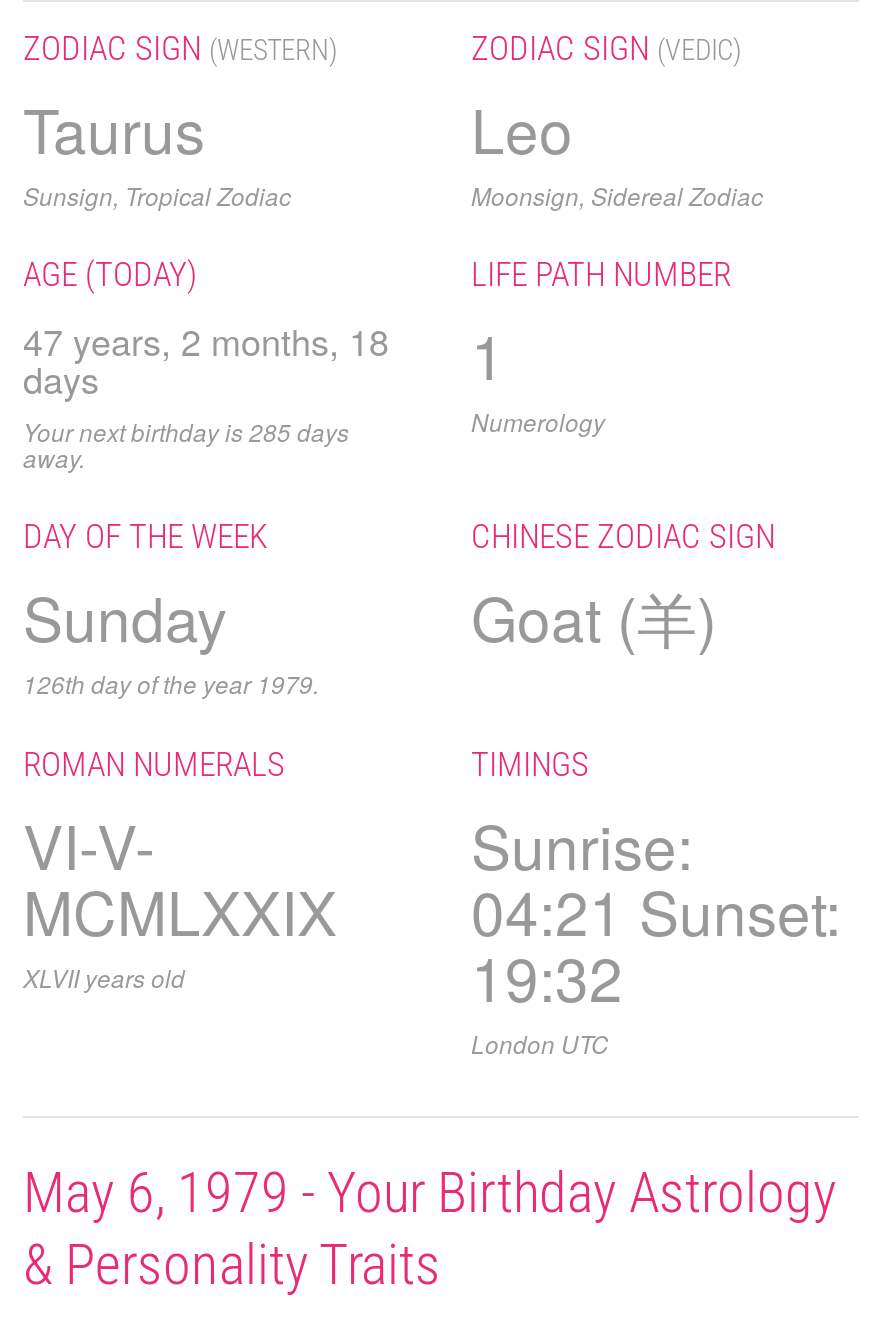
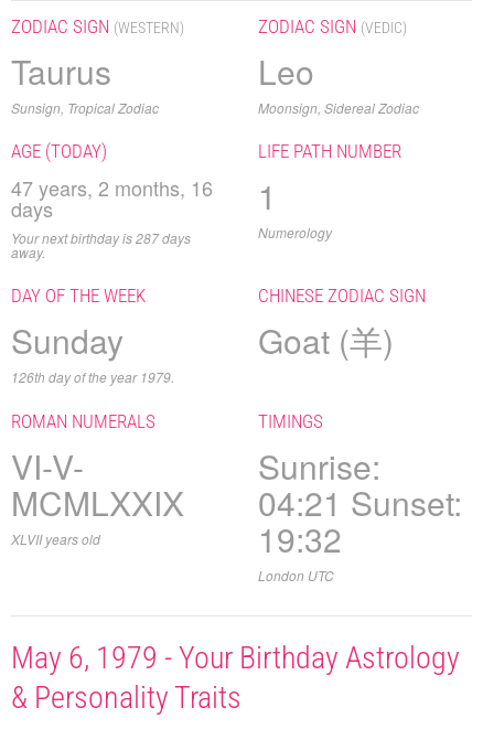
- 47 years, 2 months, 18 1
+ 47 years, 2 months, 16 1

- Your next birthday is 285 days
+ Your next birthday is 287 days
